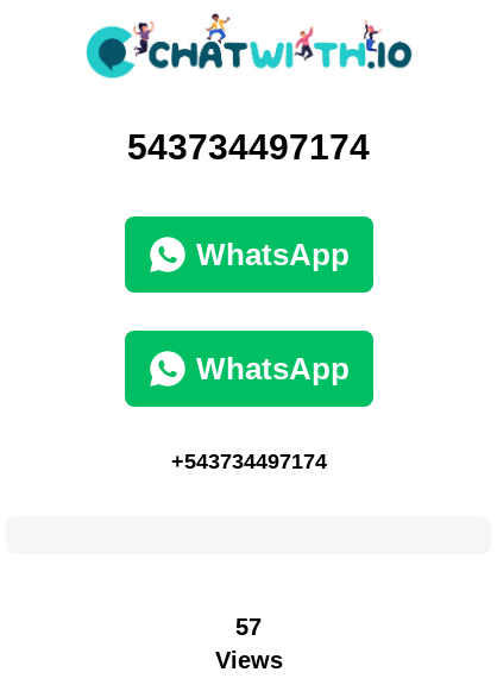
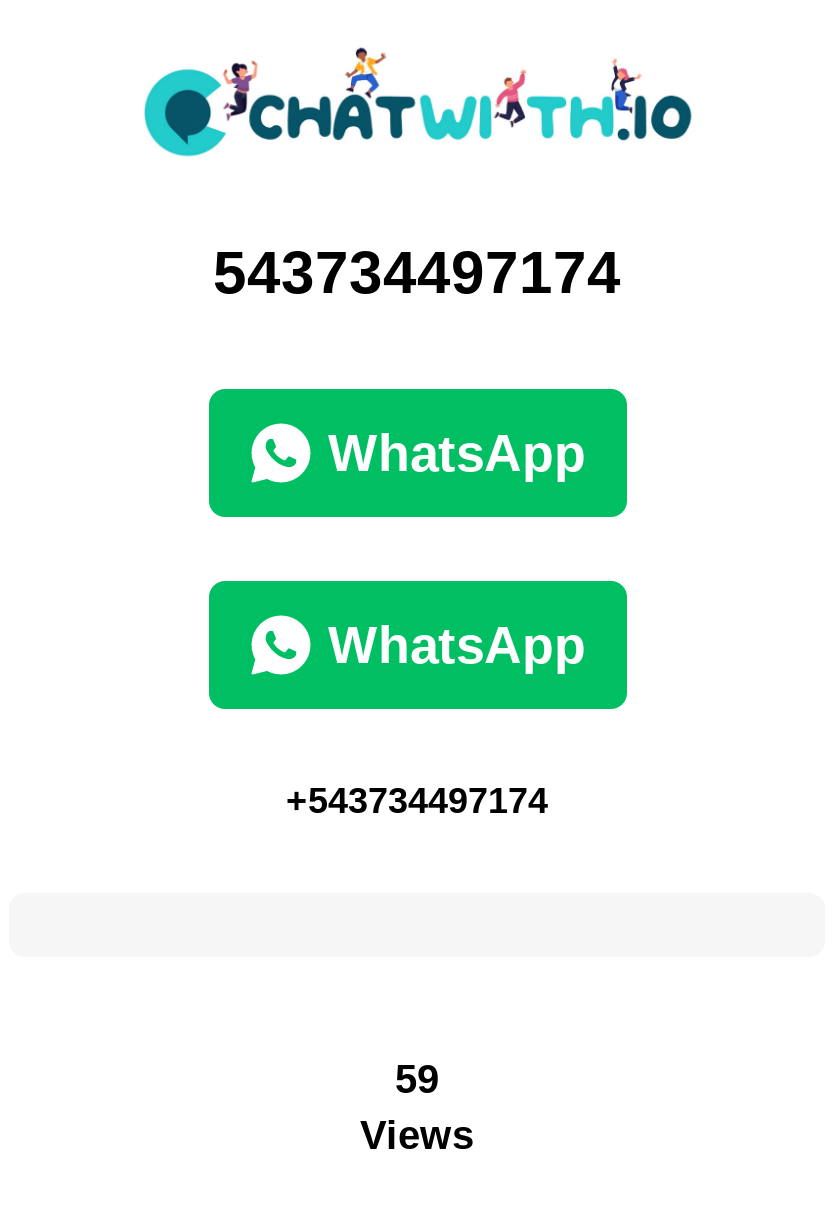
- 57
+ 59
